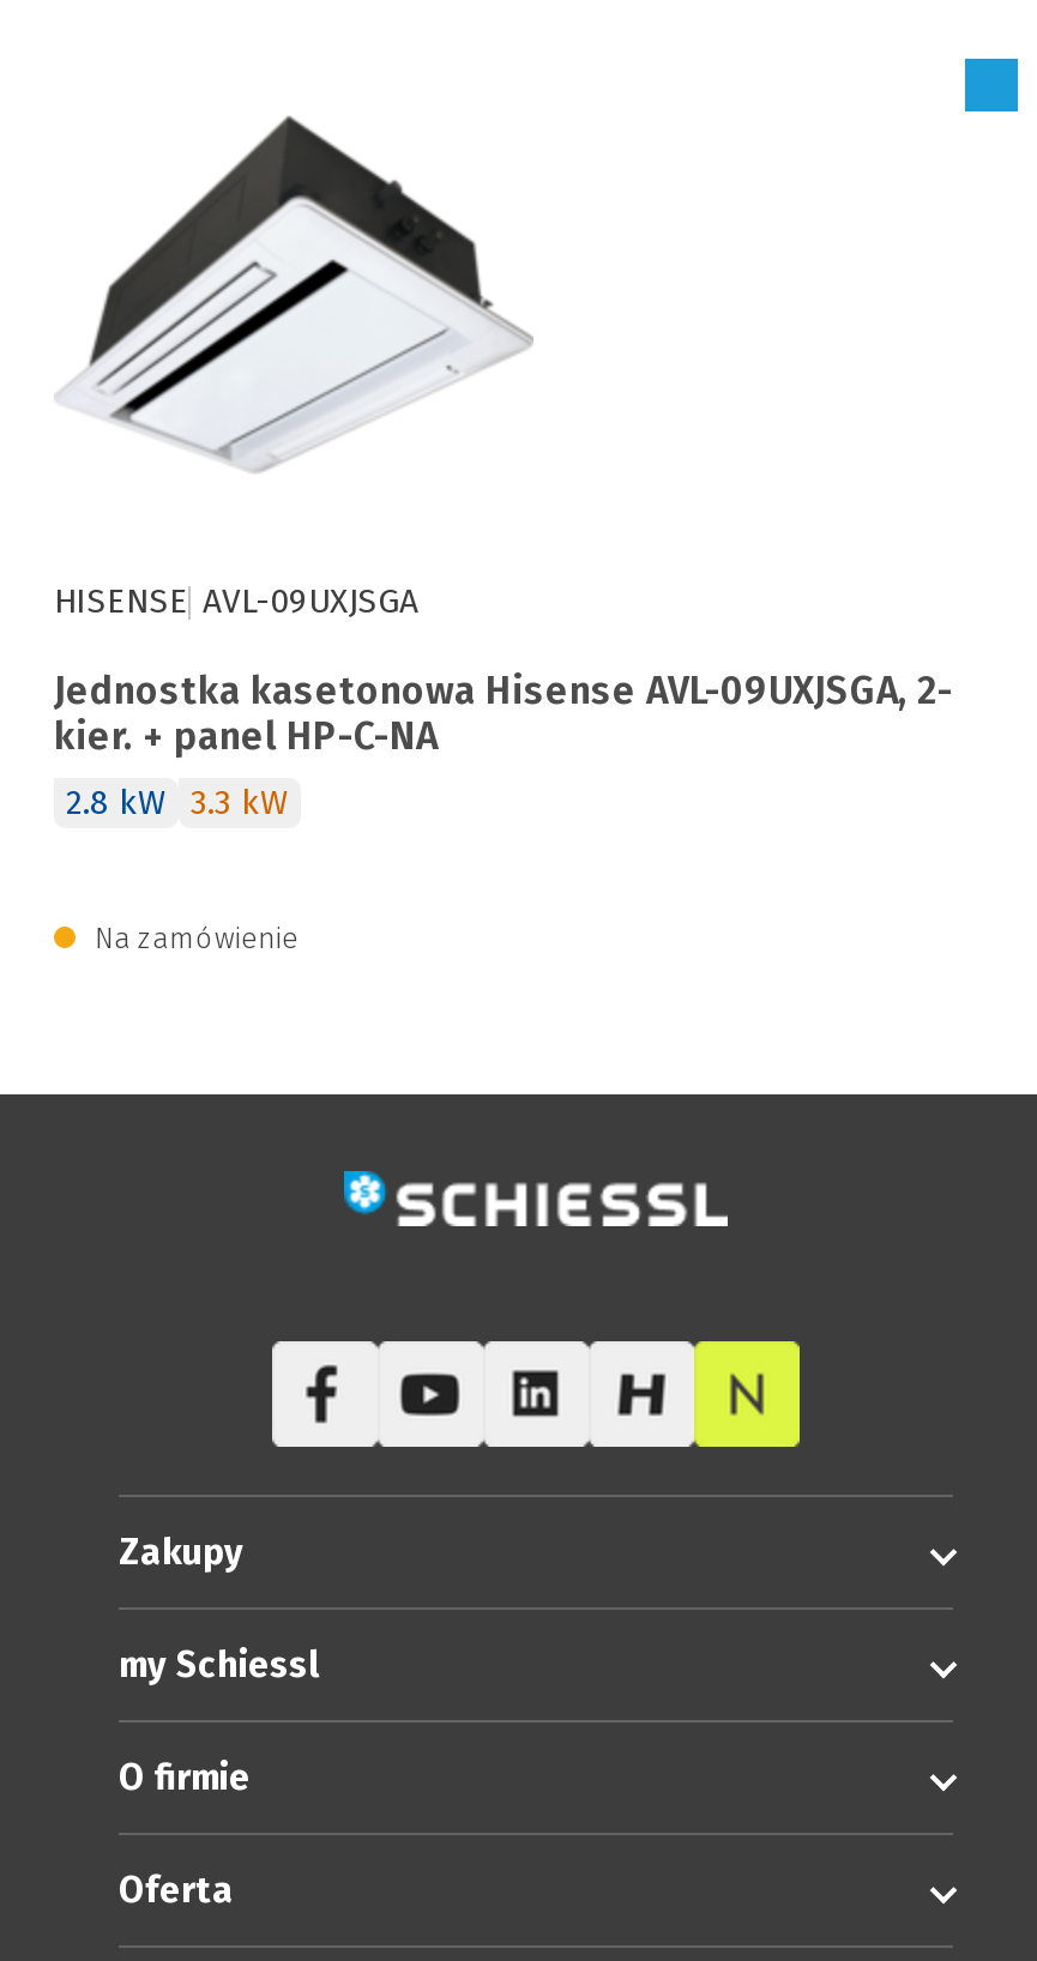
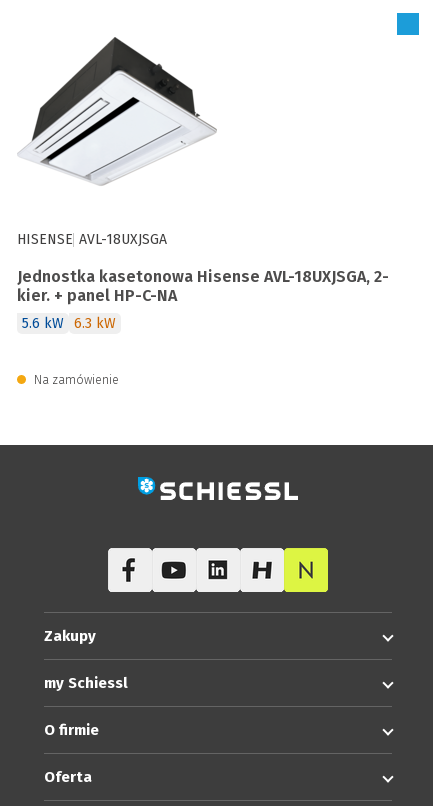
- HISENSE AVL-09UXJSGA
+ HISENSE AVL-18UXJSGA

- Jednostka kasetonowa Hisense AVL-09UXJSGA, 2-
+ Jednostka kasetonowa Hisense AVL-18UXJSGA, 2-

- 2.8 kW 3.3 kW
+ 5.6 kW 6.3 kW
